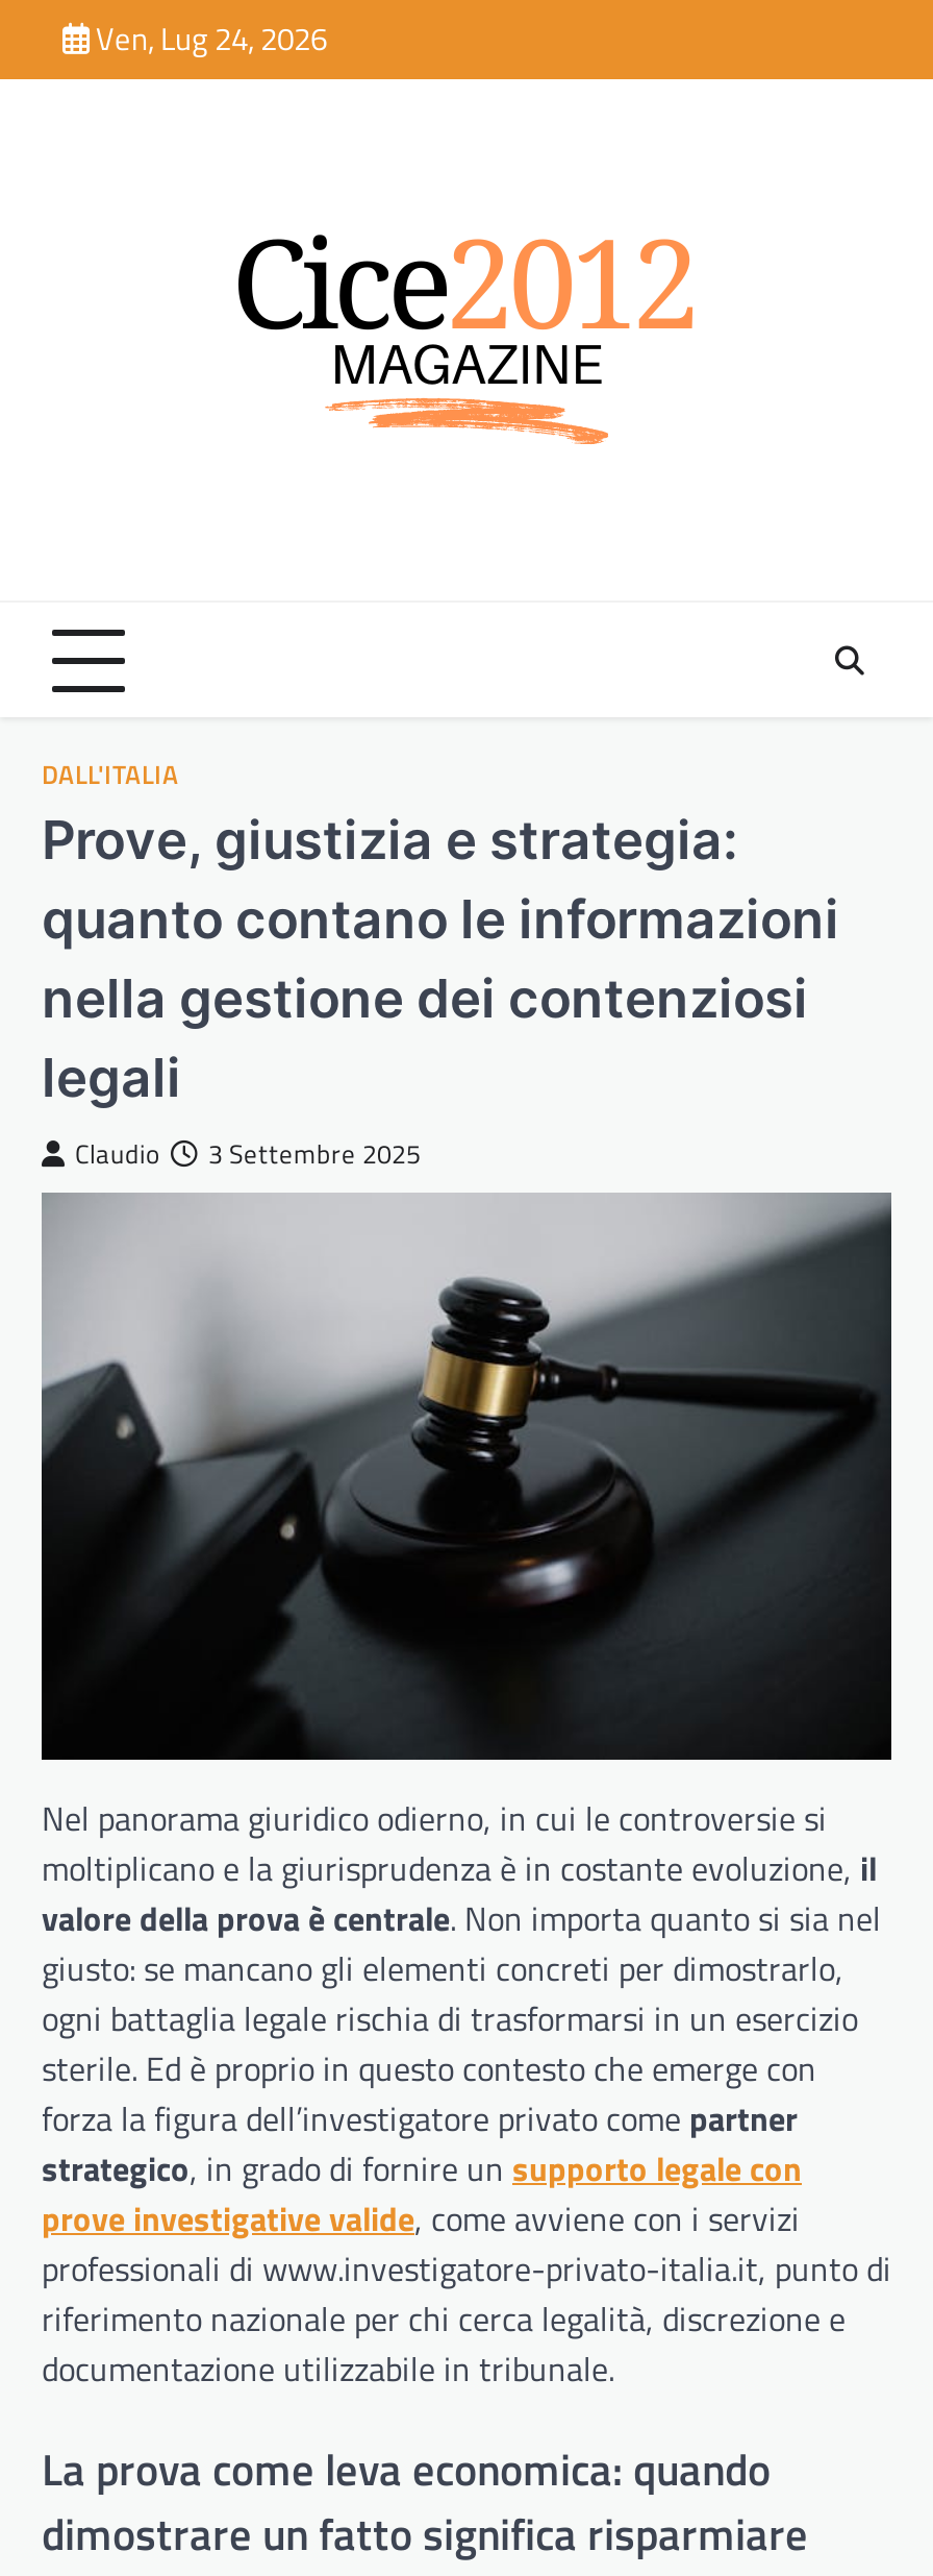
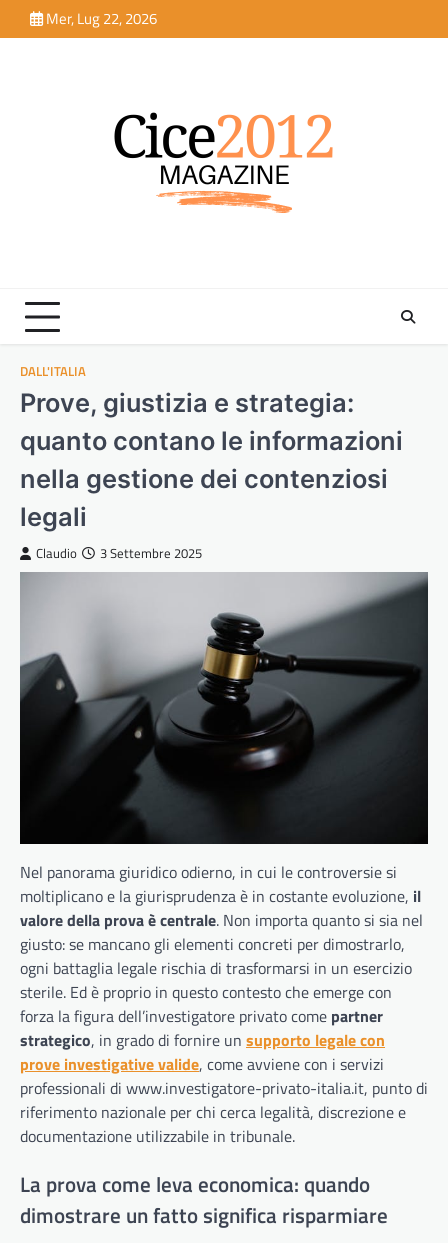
- Ven, Lug 24, 2026
+ Mer, Lug 22, 2026
